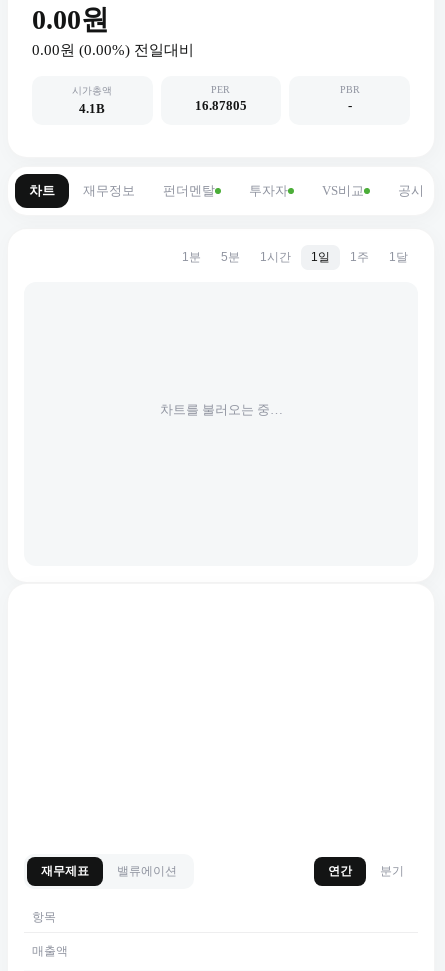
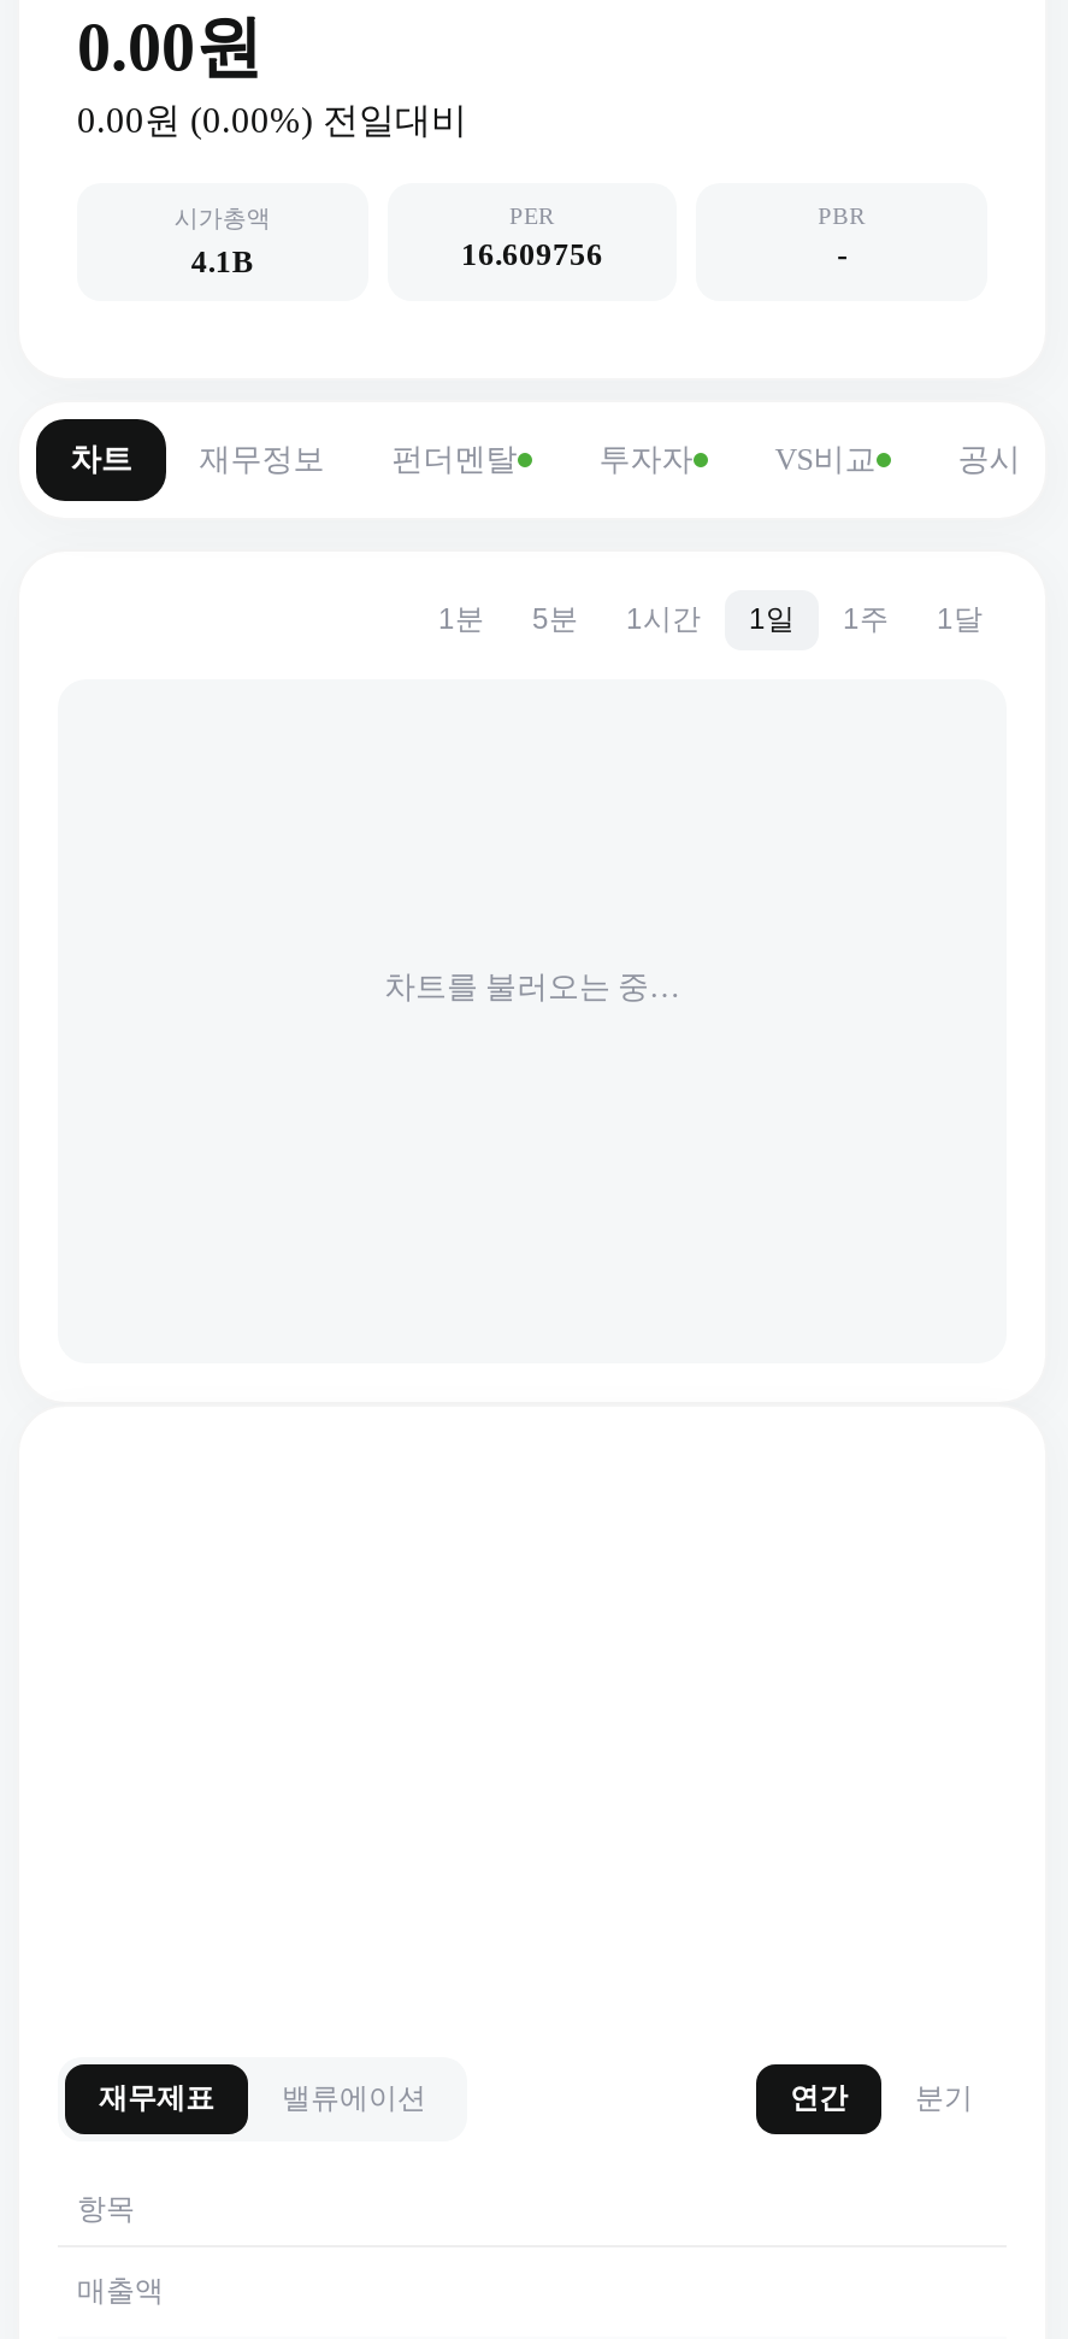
- 16.87805
+ 16.609756
